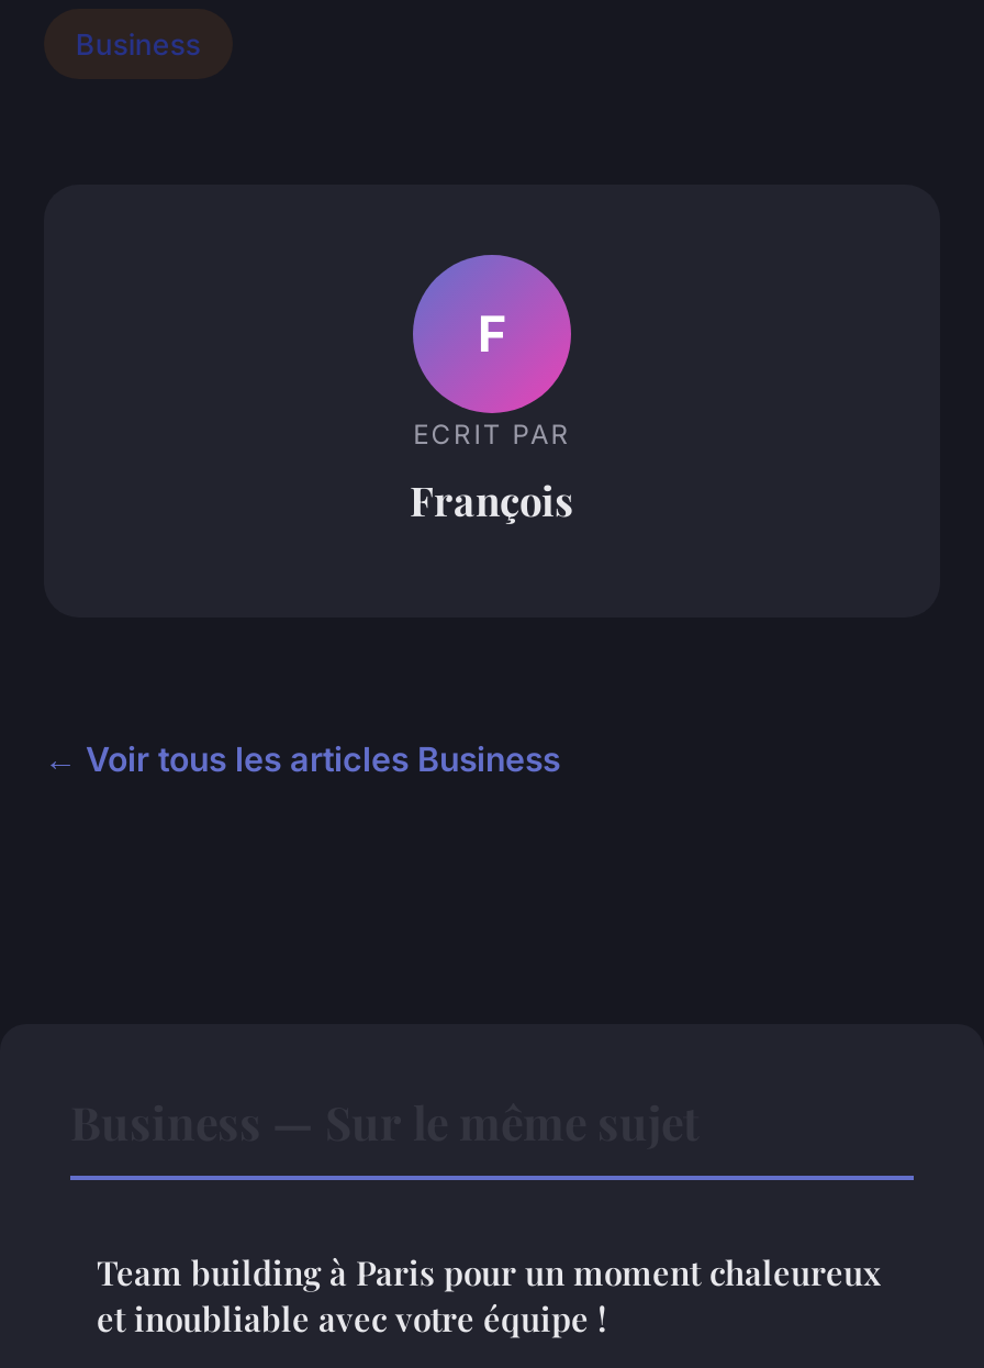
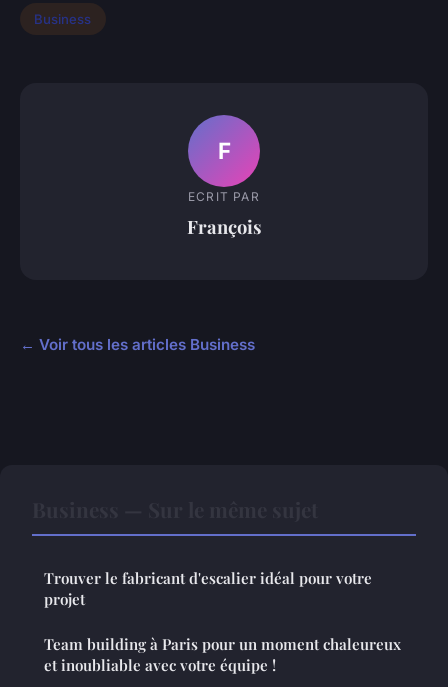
+ Trouver le fabricant d'escalier idéal pour votre
+ projet
